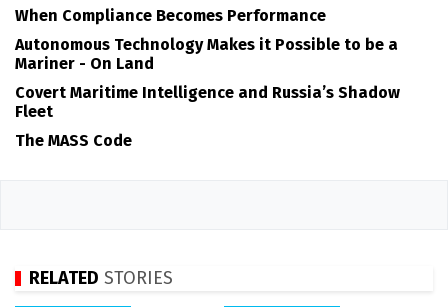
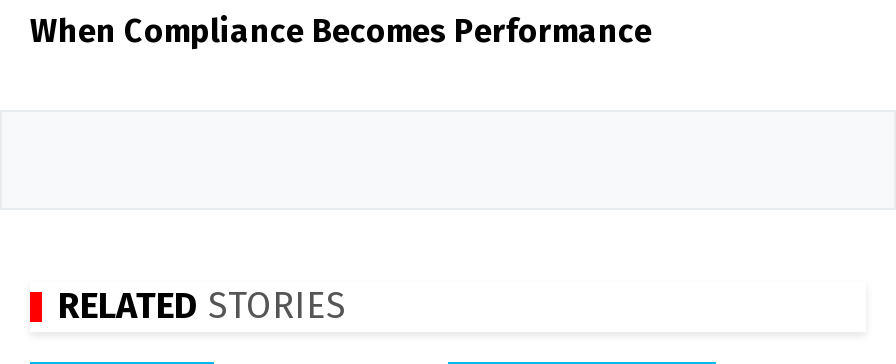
- Autonomous Technology Makes it Possible to be a
- Mariner - On Land
- Covert Maritime Intelligence and Russia’s Shadow
- Fleet
- The MASS Code
